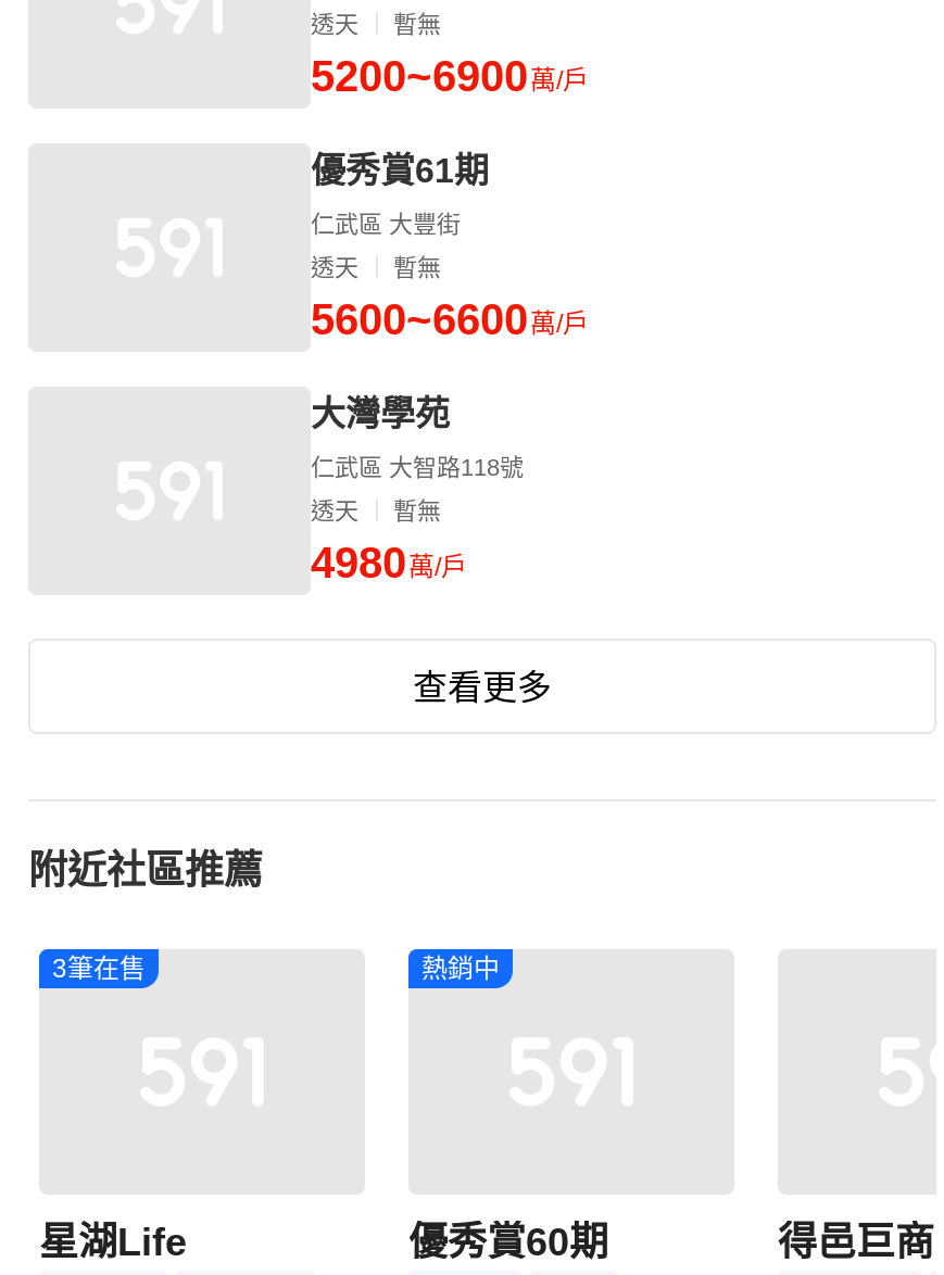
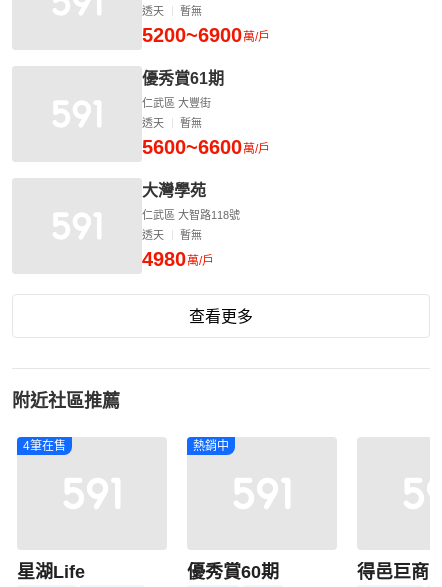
- 3筆在售
+ 4筆在售
